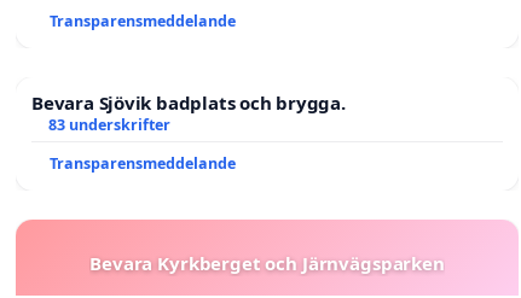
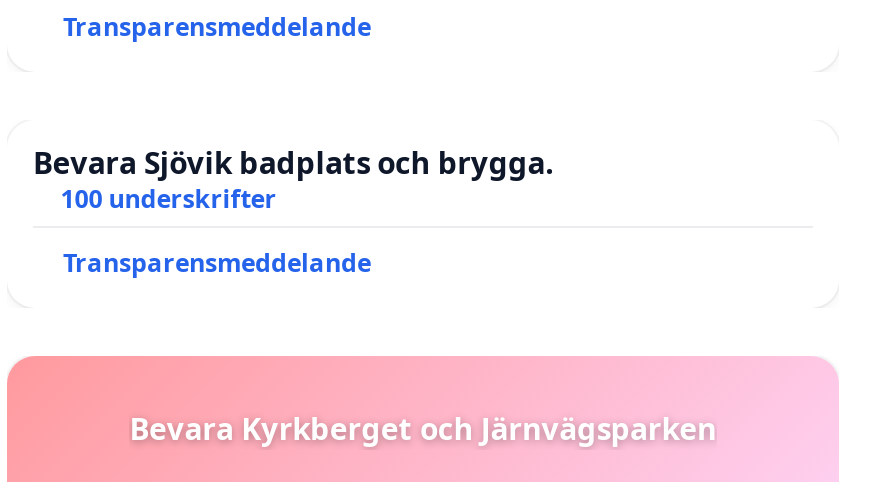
- 83 underskrifter
+ 100 underskrifter
